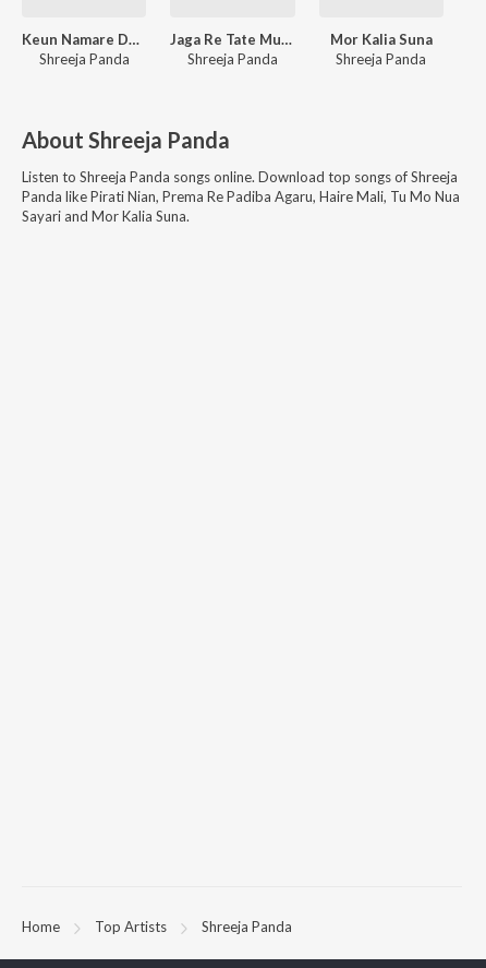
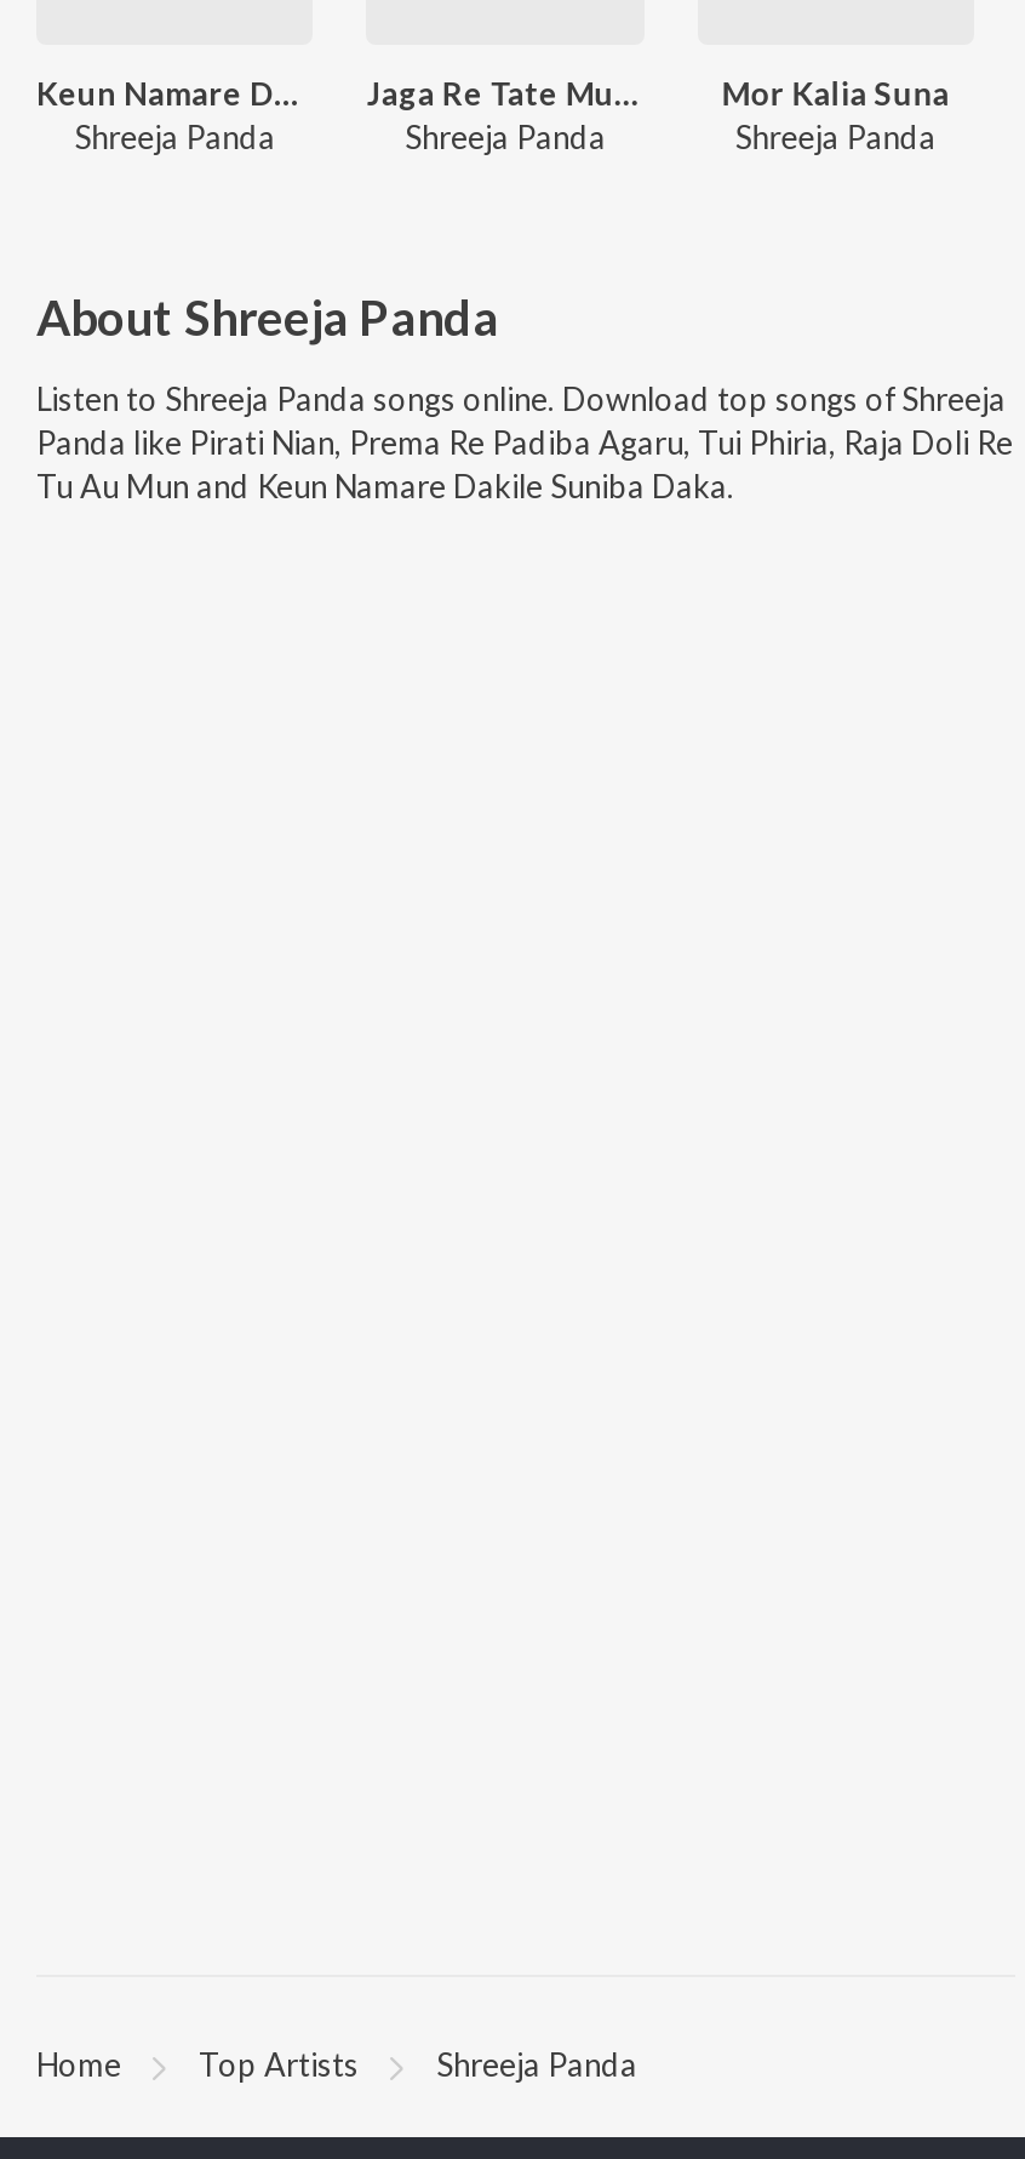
- Panda like Pirati Nian, Prema Re Padiba Agaru, Haire Mali, Tu Mo Nua
- Sayari and Mor Kalia Suna.
+ Panda like Pirati Nian, Prema Re Padiba Agaru, Tui Phiria, Raja Doli Re
+ Tu Au Mun and Keun Namare Dakile Suniba Daka.
